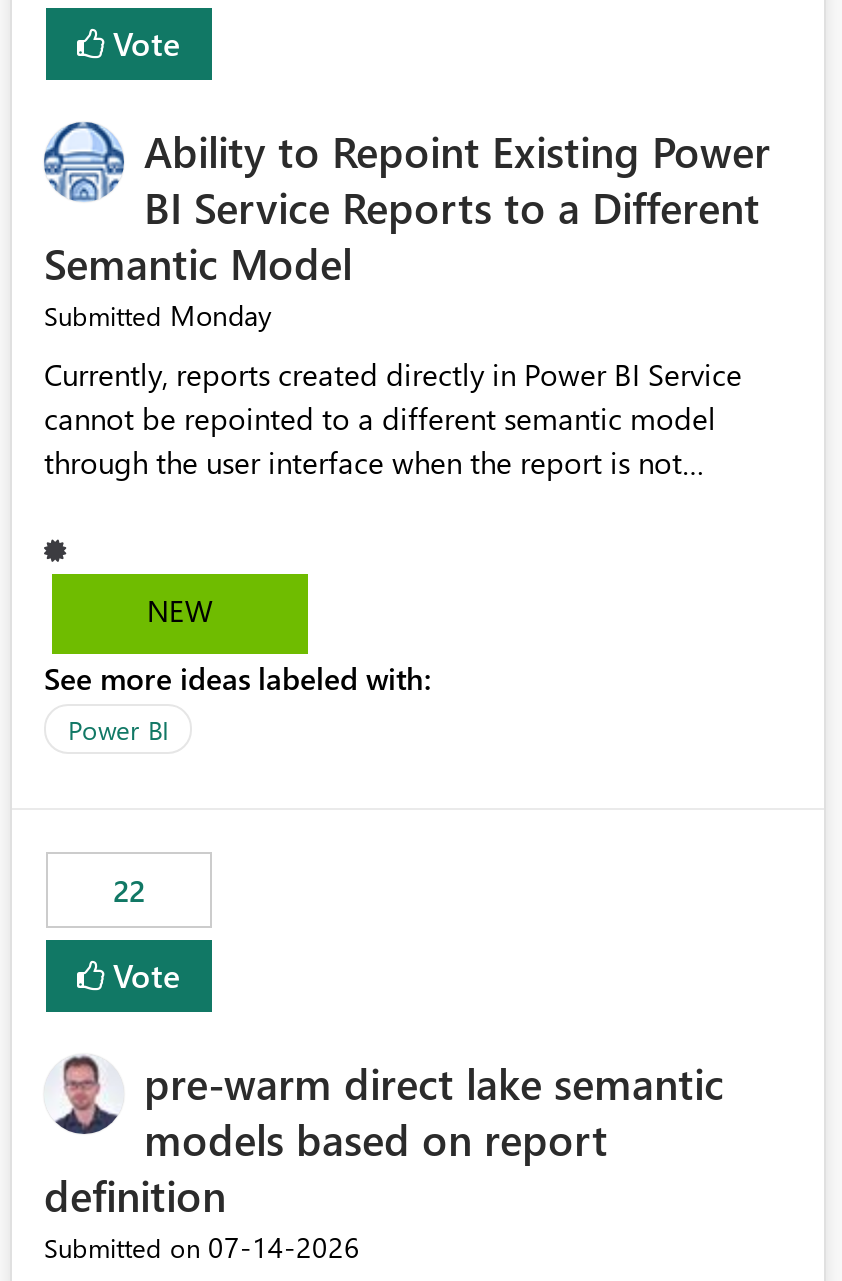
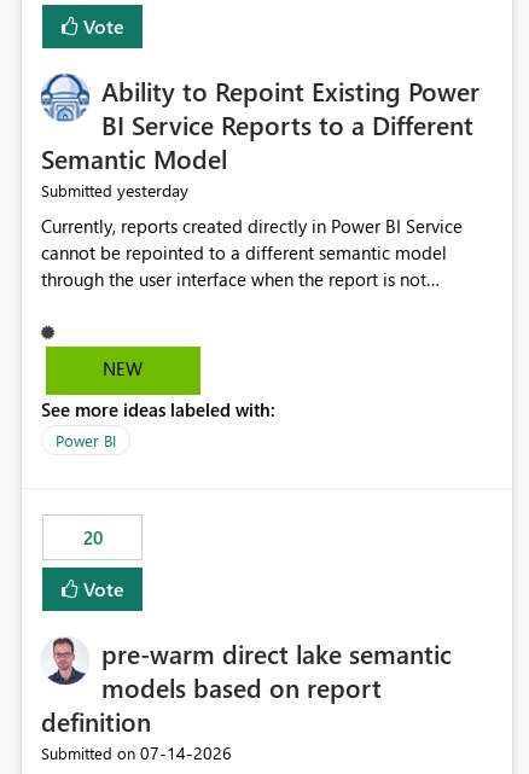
- Submitted Monday
+ Submitted yesterday

- 22
+ 20
